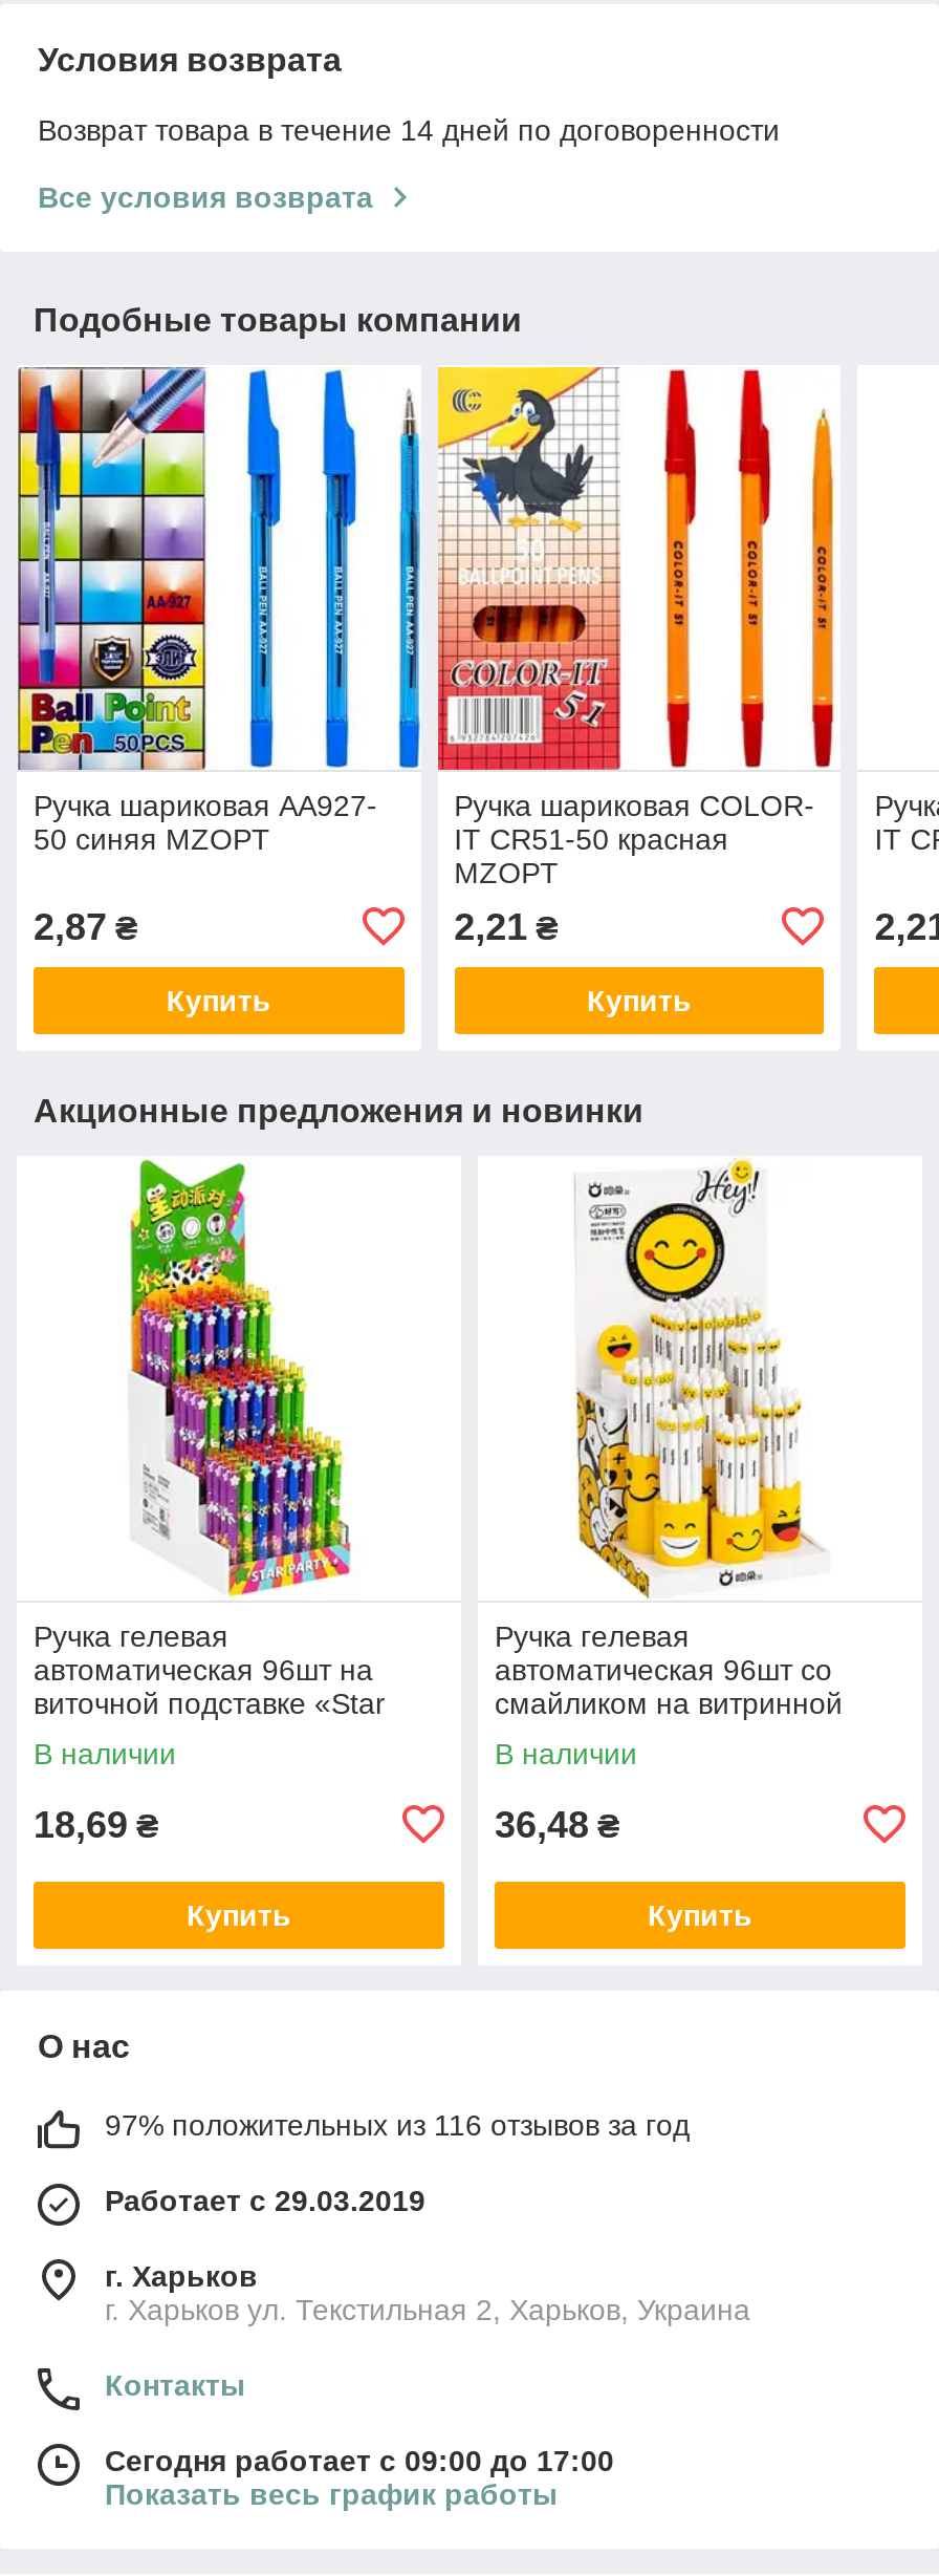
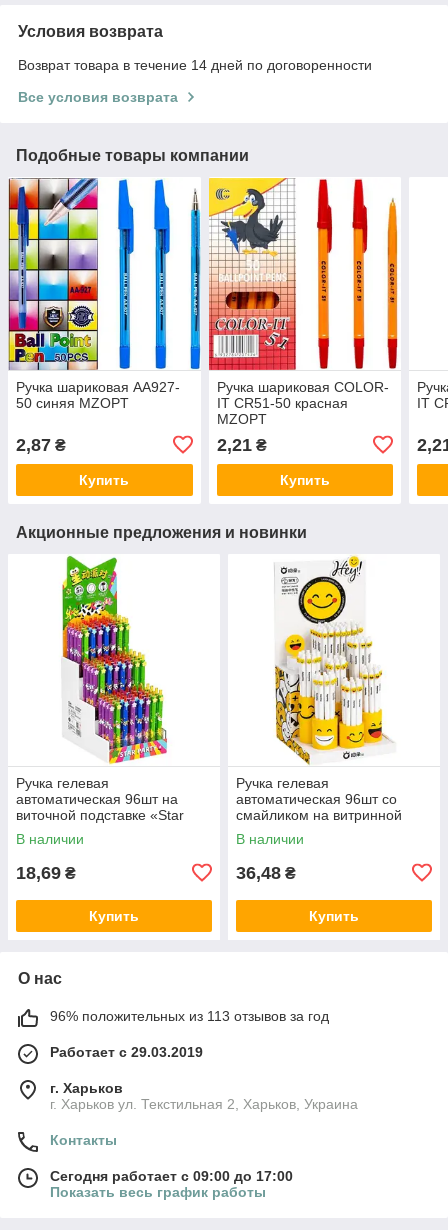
- 97% положительных из 116 отзывов за год
+ 96% положительных из 113 отзывов за год
